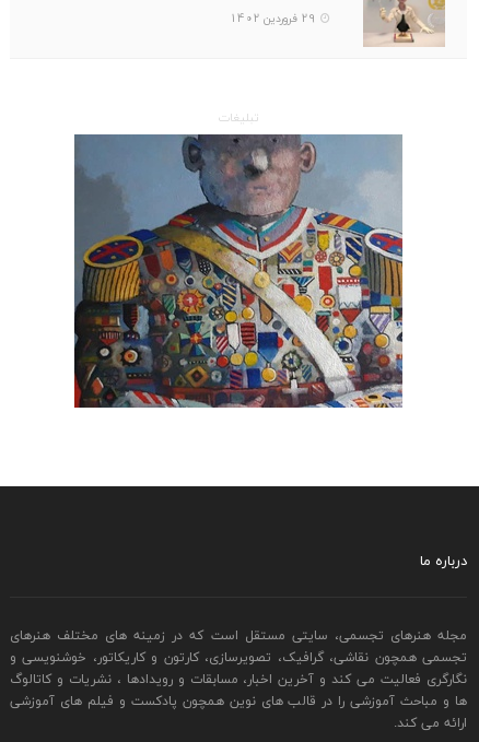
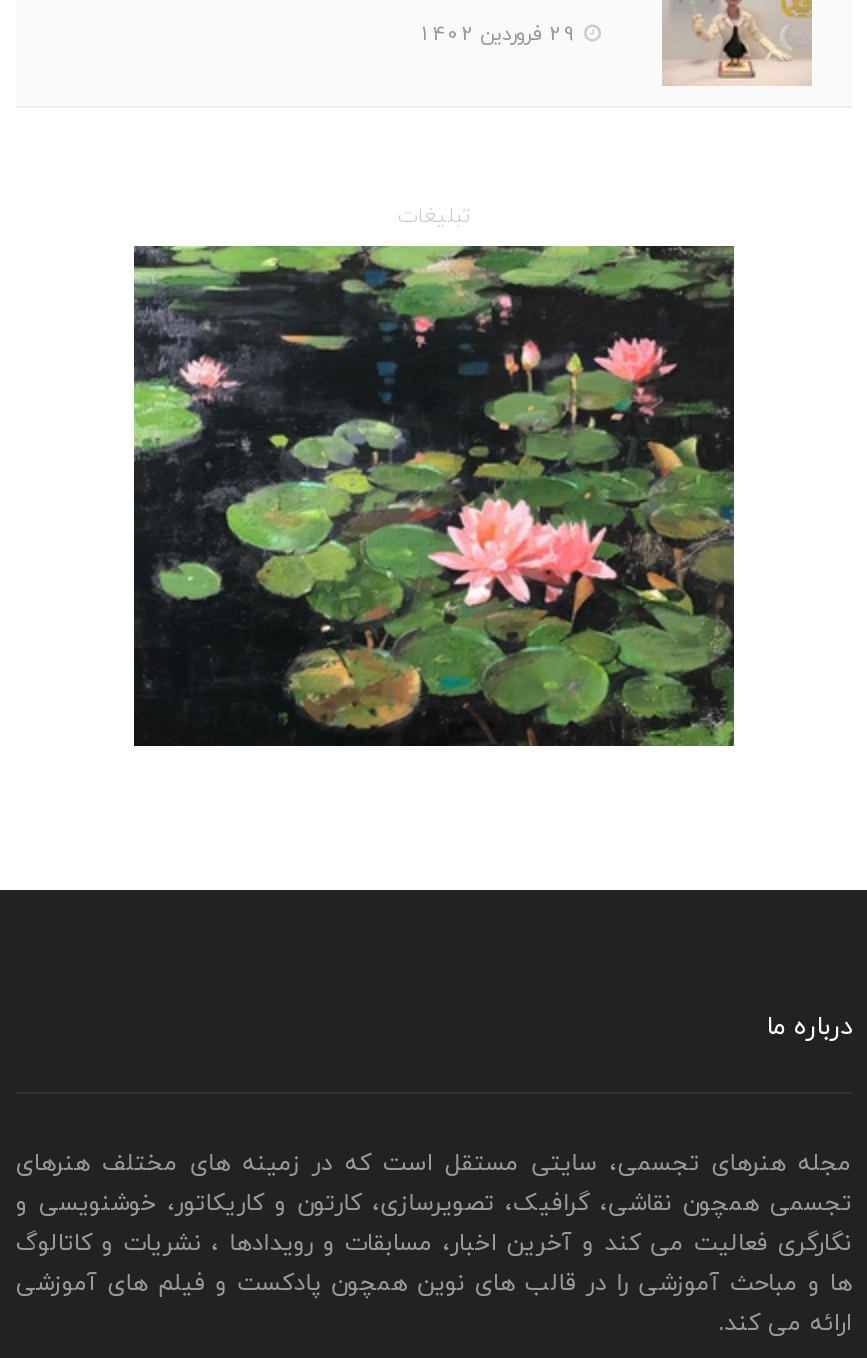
- [image]
+ [image]
